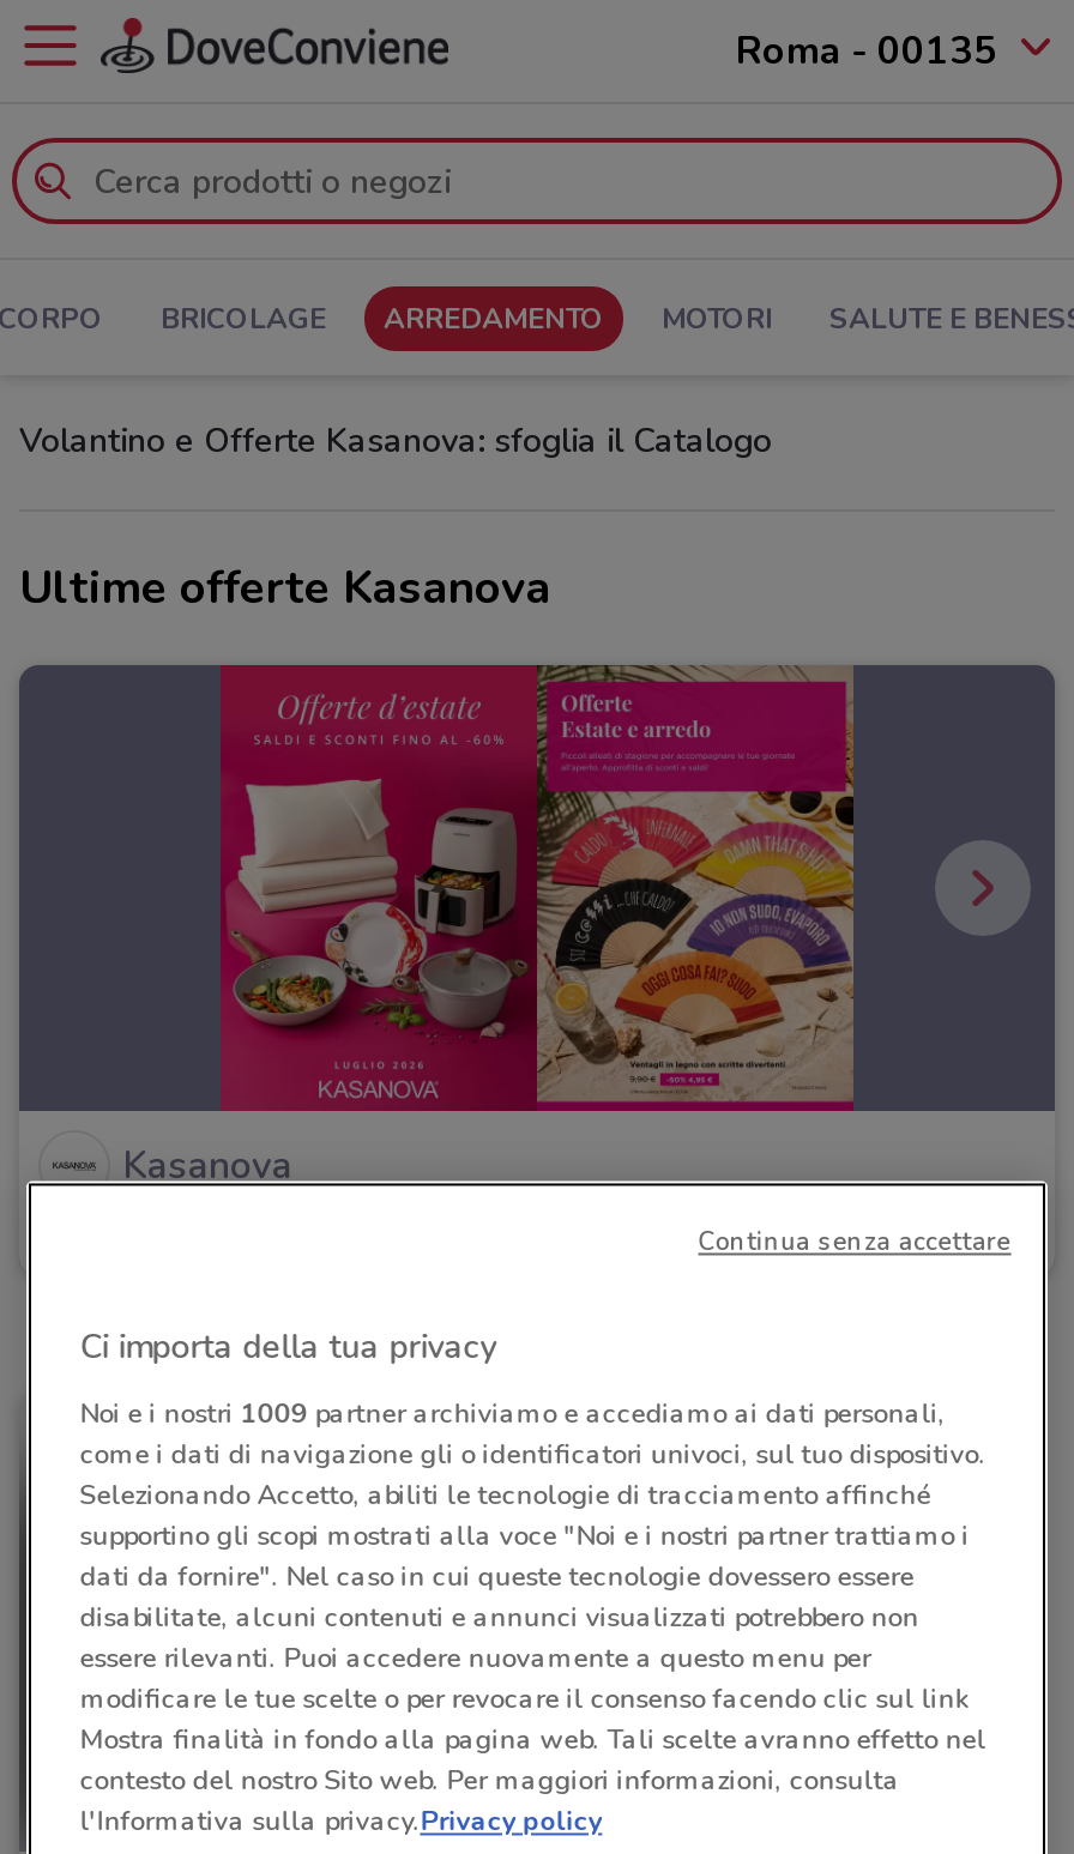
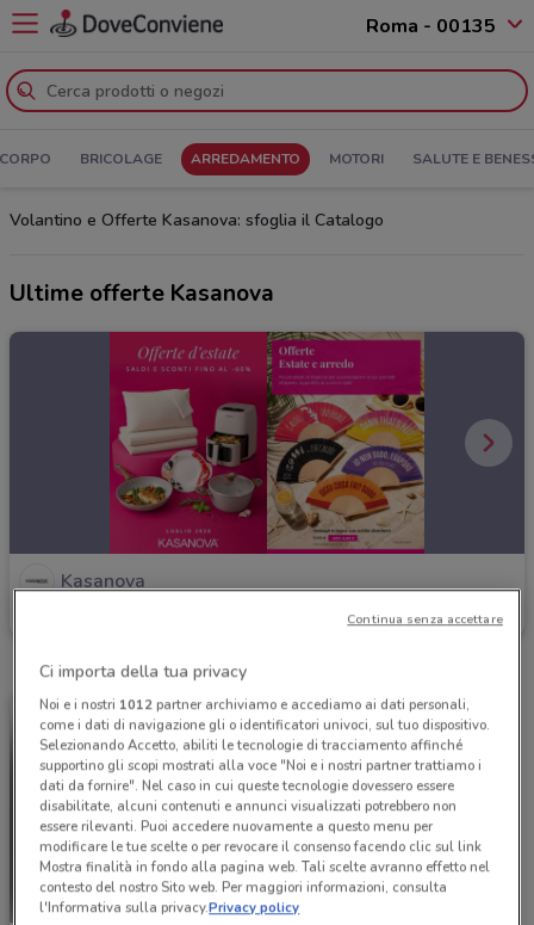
- Noi e i nostri 1009 partner archiviamo e accediamo ai dati personali,
+ Noi e i nostri 1012 partner archiviamo e accediamo ai dati personali,
